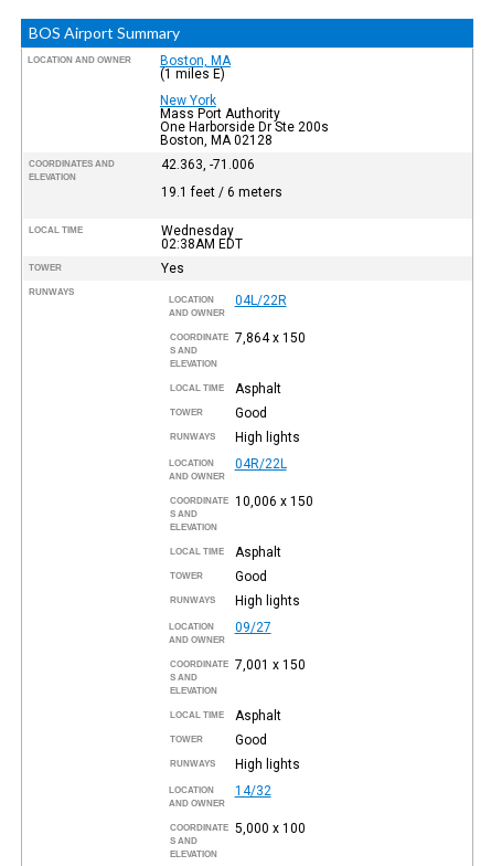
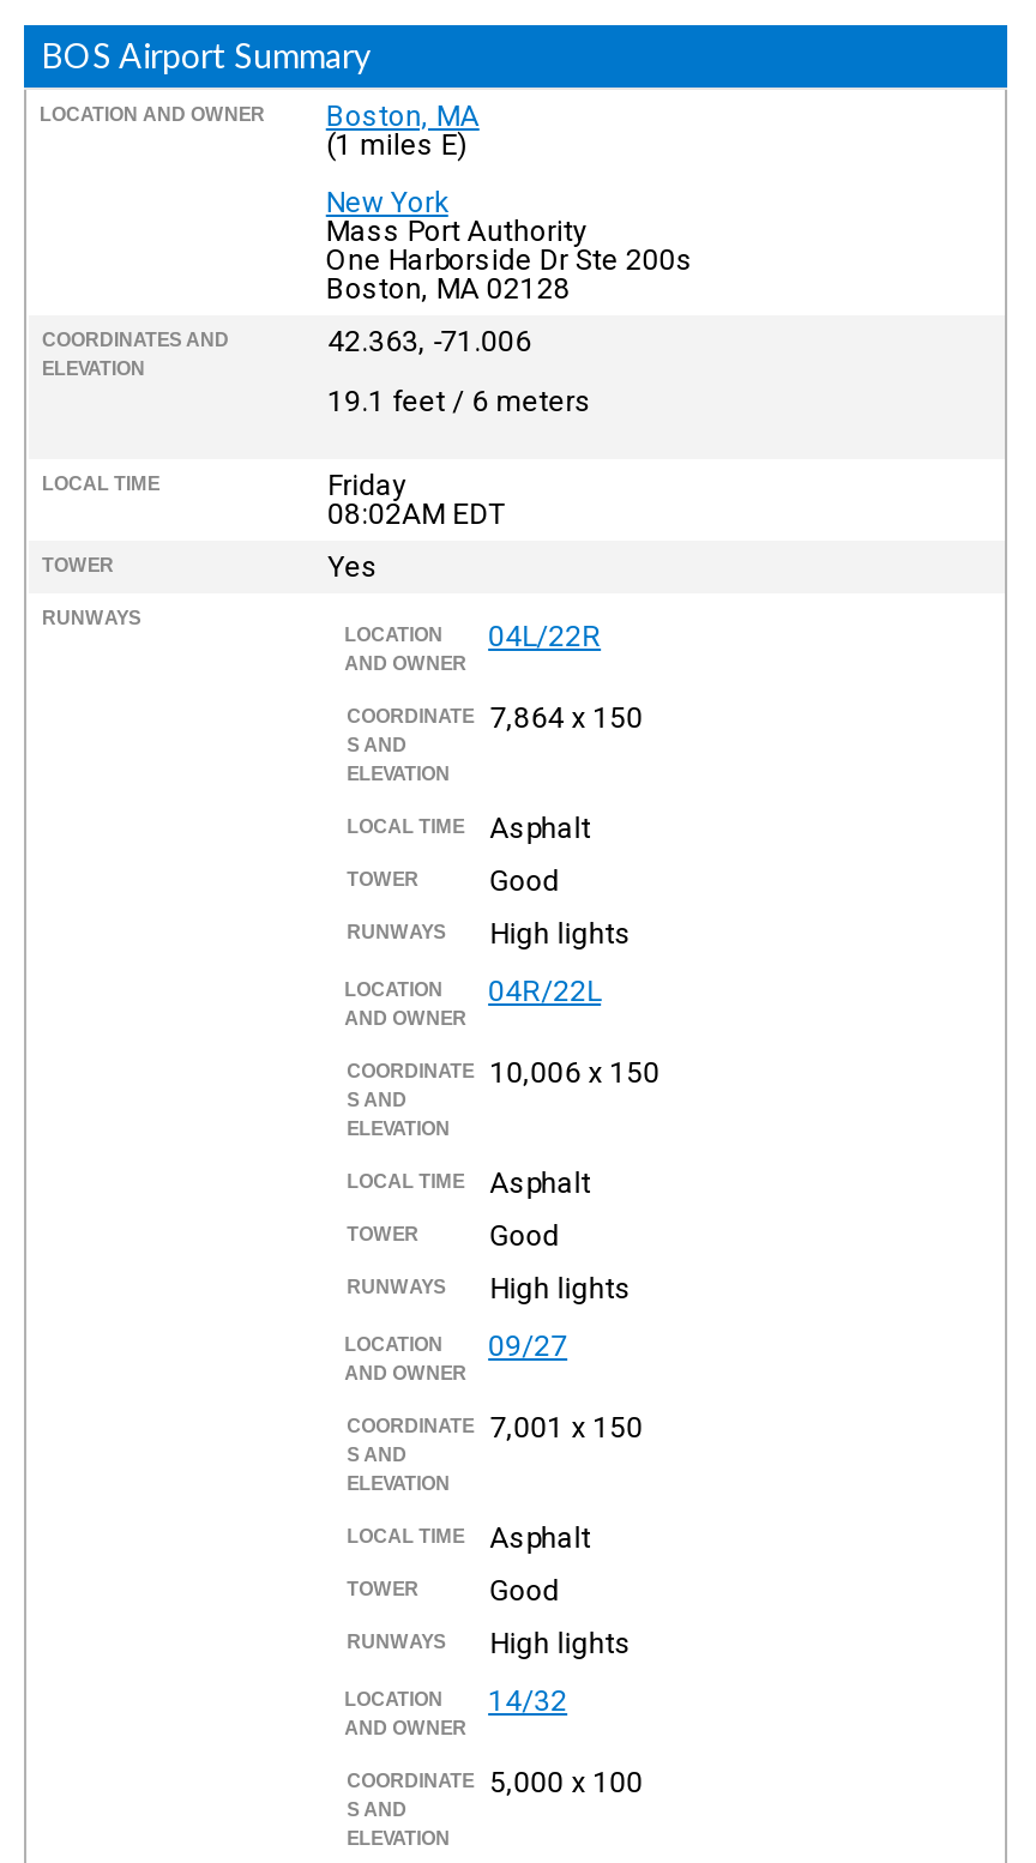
- Wednesday
- 02:38AM EDT
+ Friday
+ 08:02AM EDT
